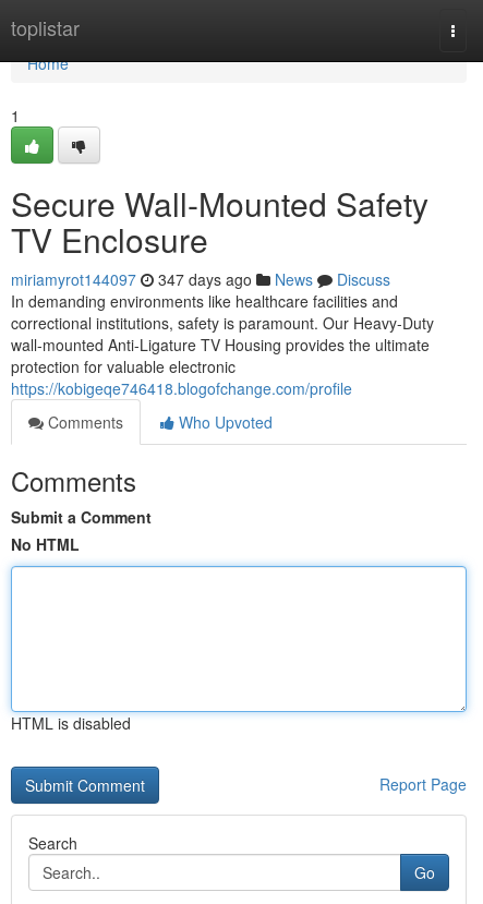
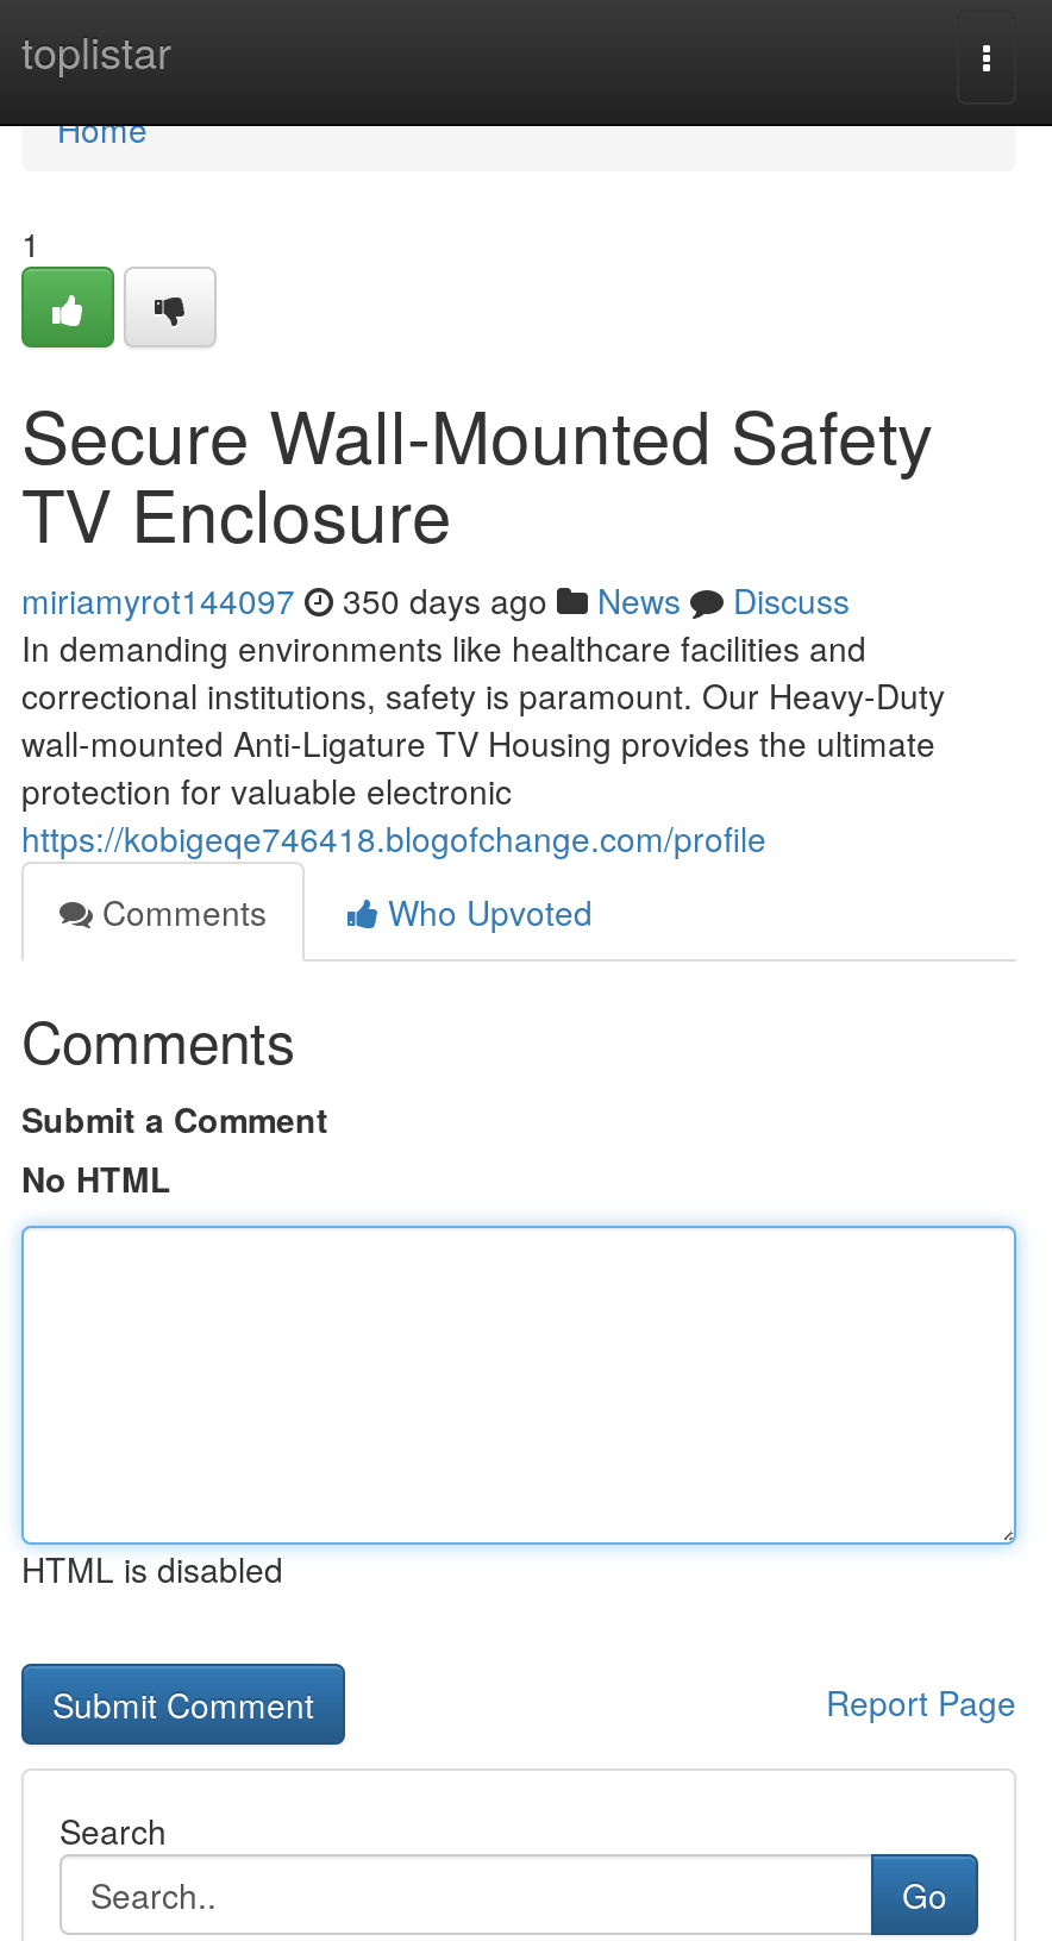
- miriamyrot144097 347 days ago News Discuss
+ miriamyrot144097 350 days ago News Discuss
